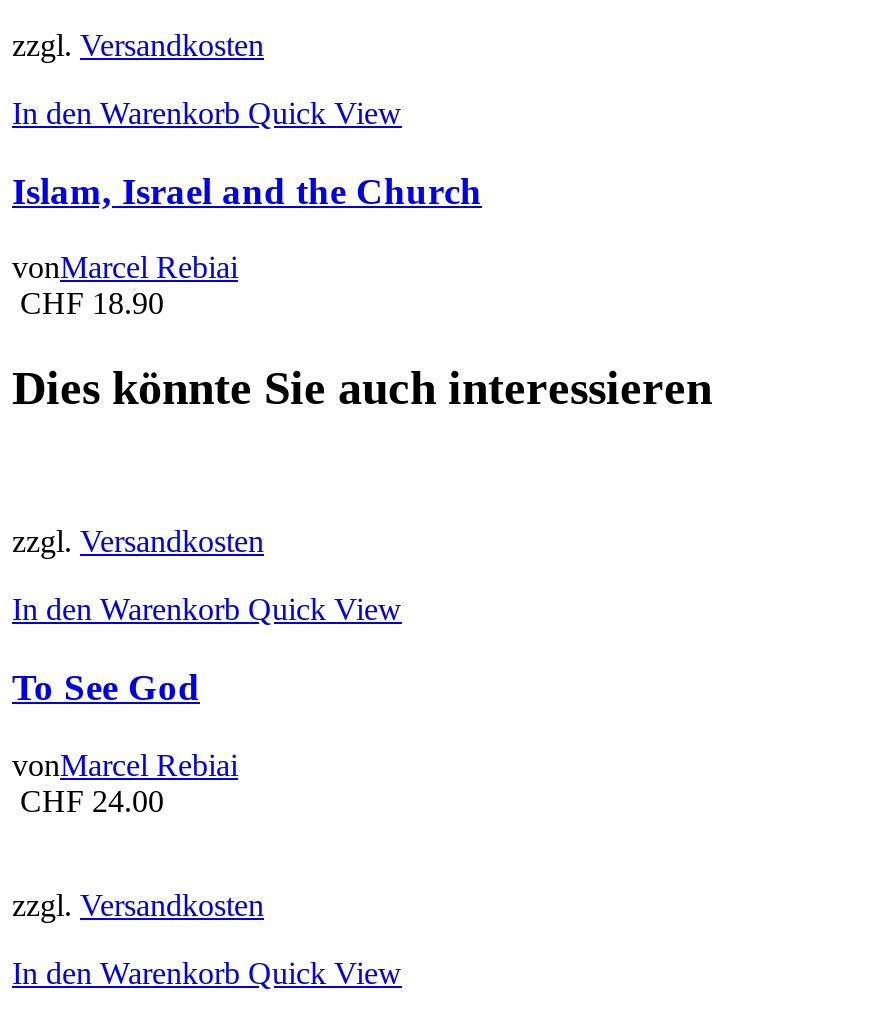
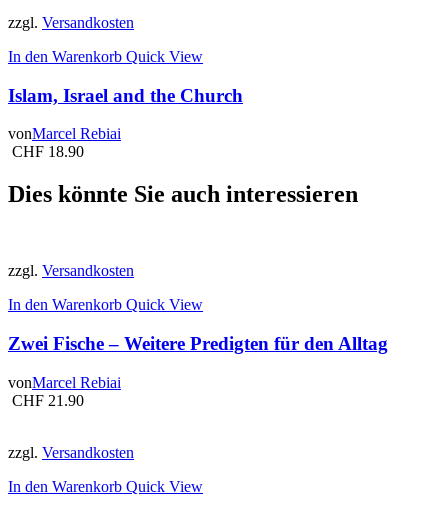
- To See God
+ Zwei Fische – Weitere Predigten für den Alltag

- CHF 24.00
+ CHF 21.90
